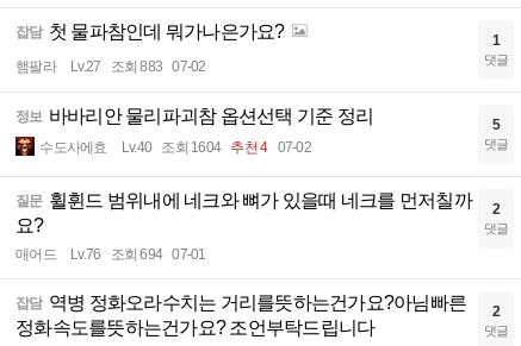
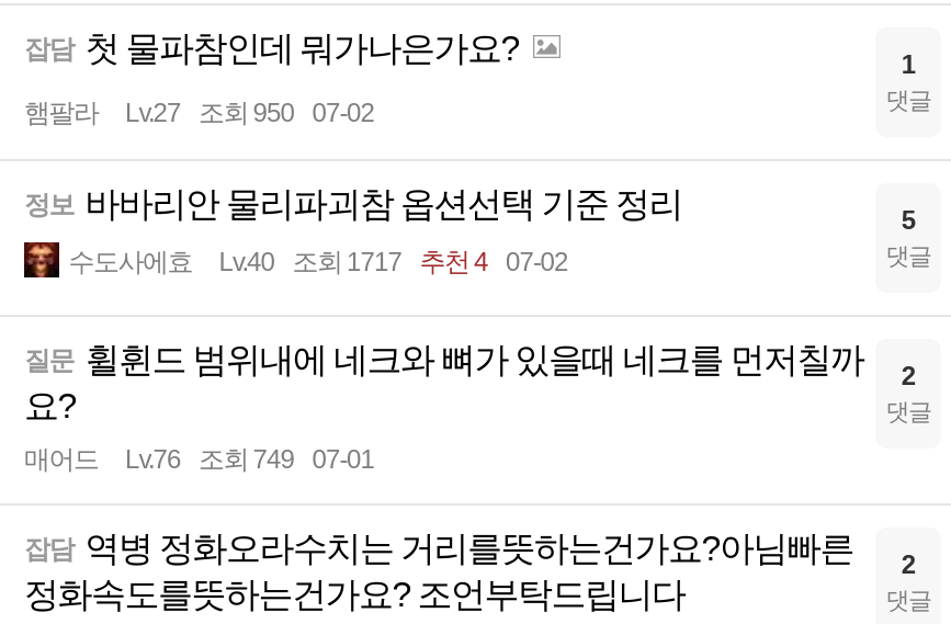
- 햄팔라 Lv.27 조회 883 07-02
+ 햄팔라 Lv.27 조회 950 07-02

- 수도사에효 Lv.40 조회 1604 추천 4 07-02
+ 수도사에효 Lv.40 조회 1717 추천 4 07-02

- 매어드 Lv.76 조회 694 07-01
+ 매어드 Lv.76 조회 749 07-01
